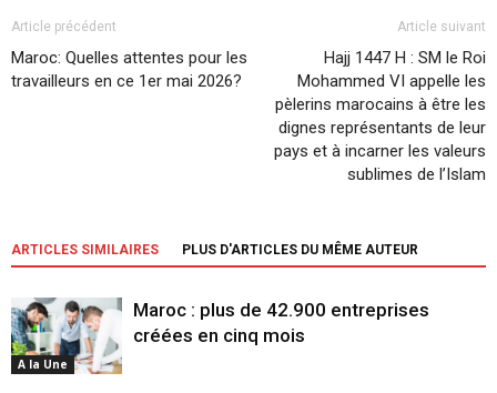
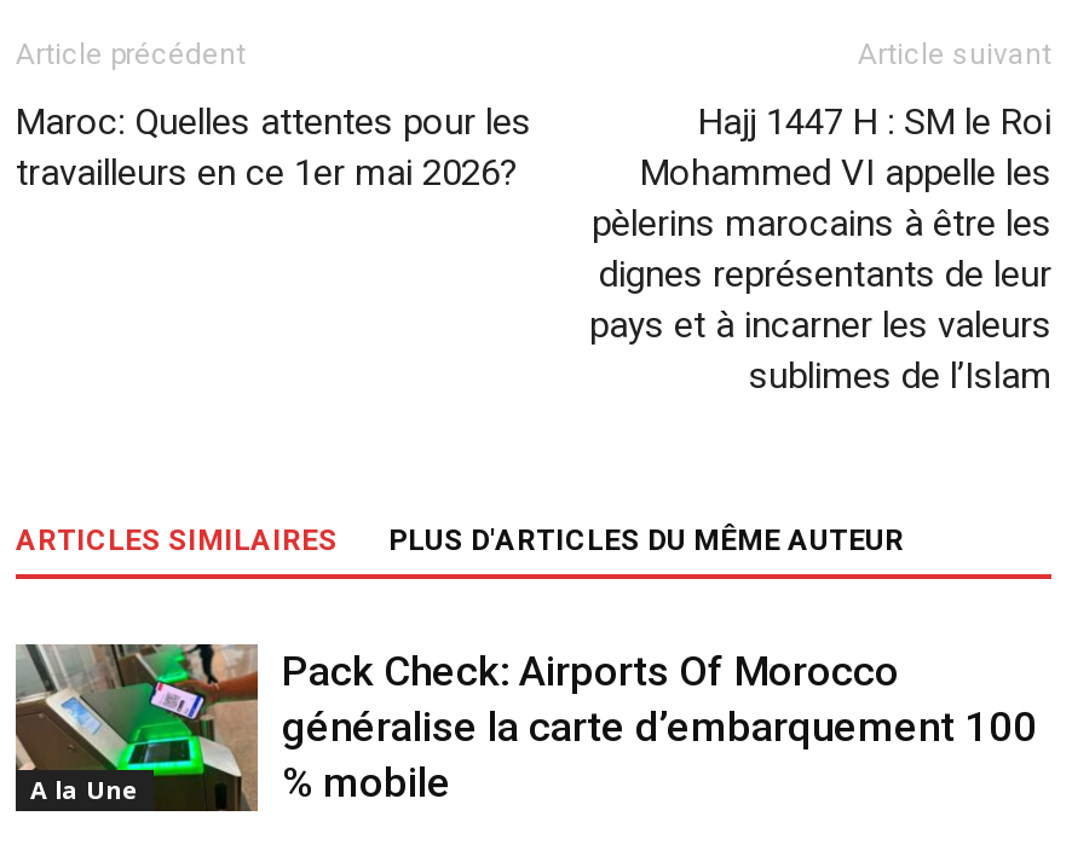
- [image]
- Maroc : plus de 42.900 entreprises
- créées en cinq mois
+ [image]
+ Pack Check: Airports Of Morocco
+ généralise la carte d’embarquement 100
+ % mobile
